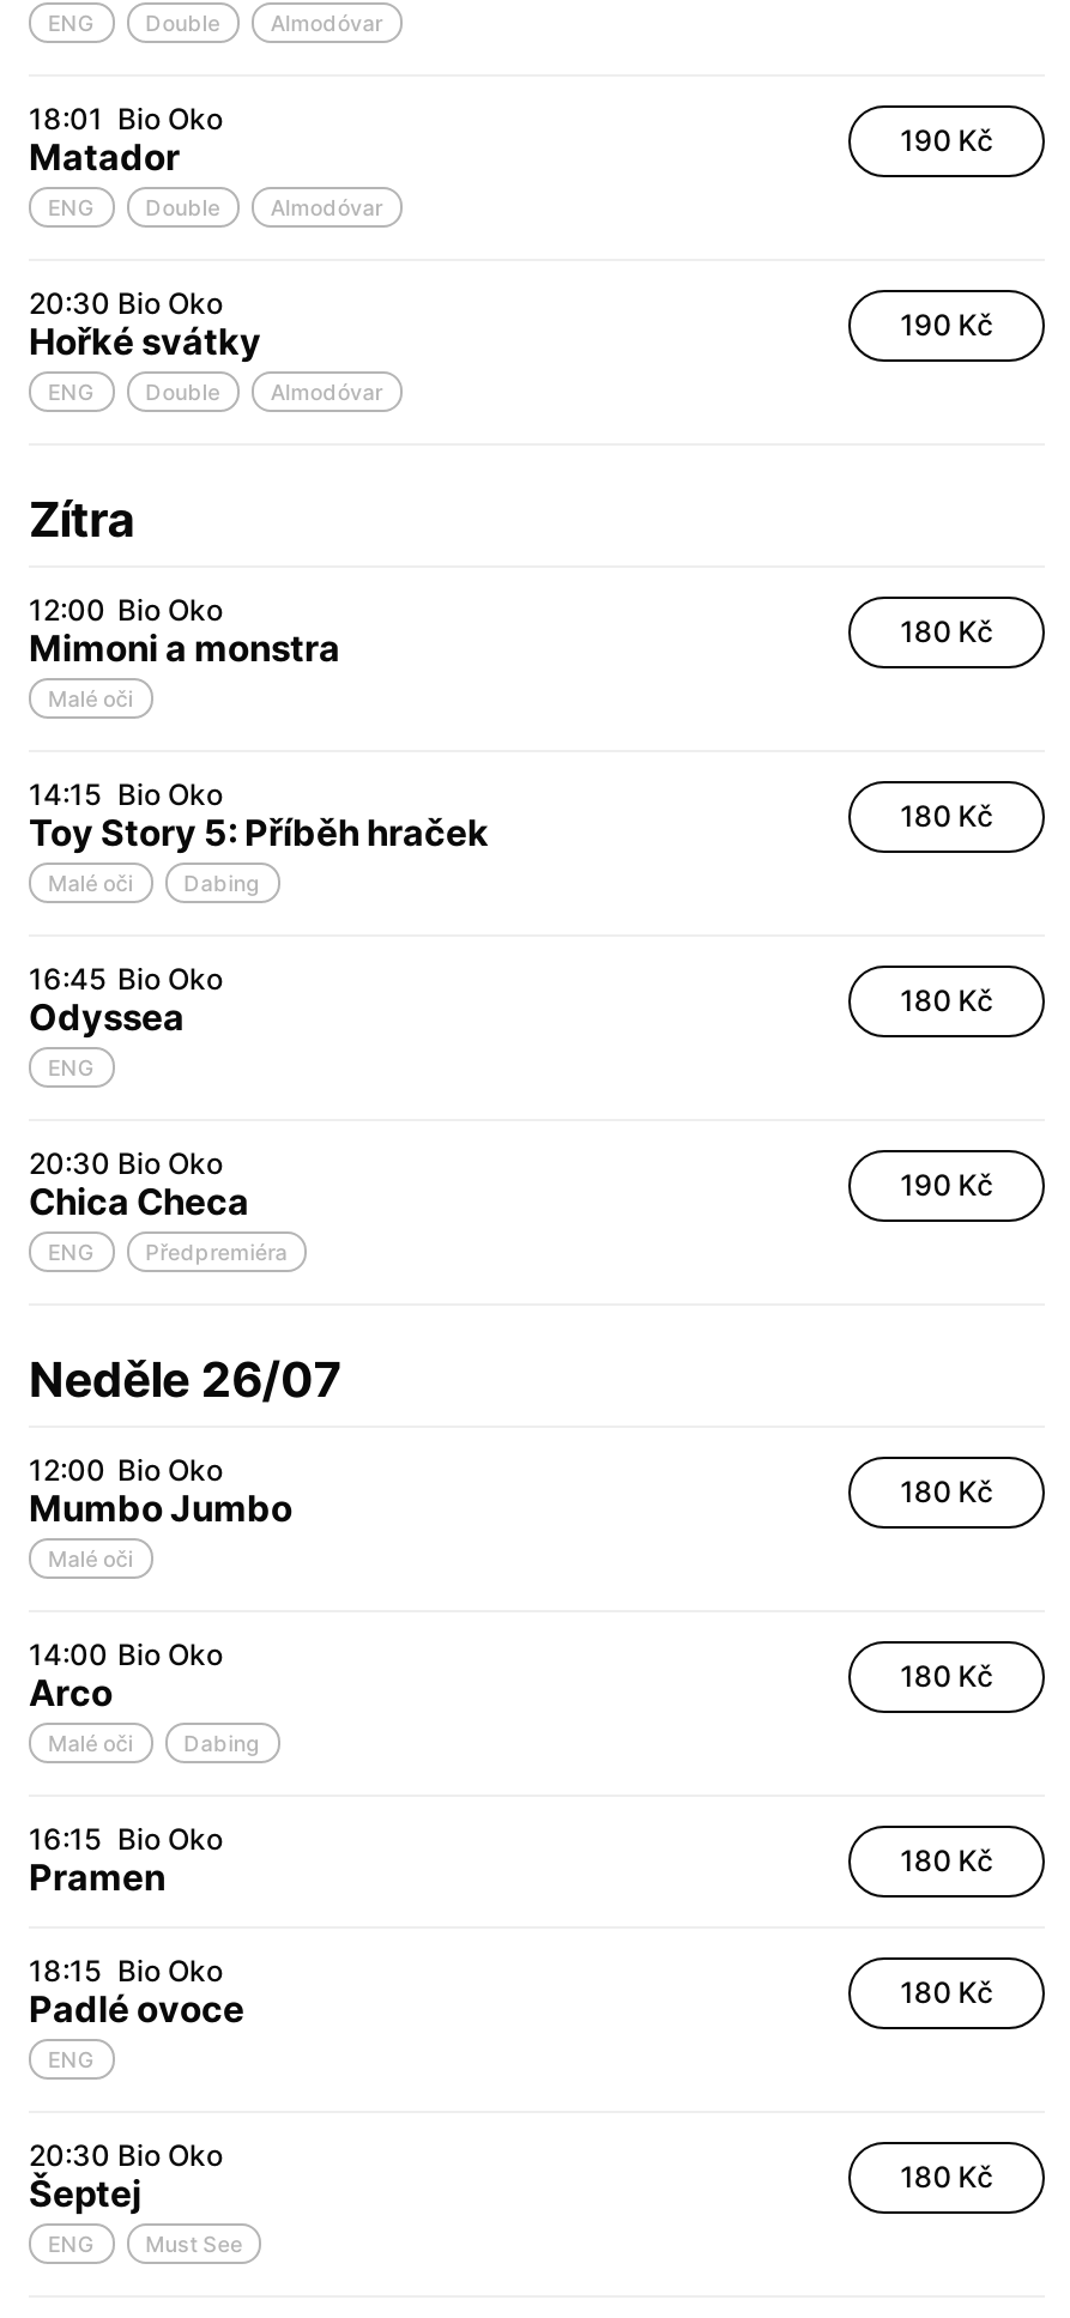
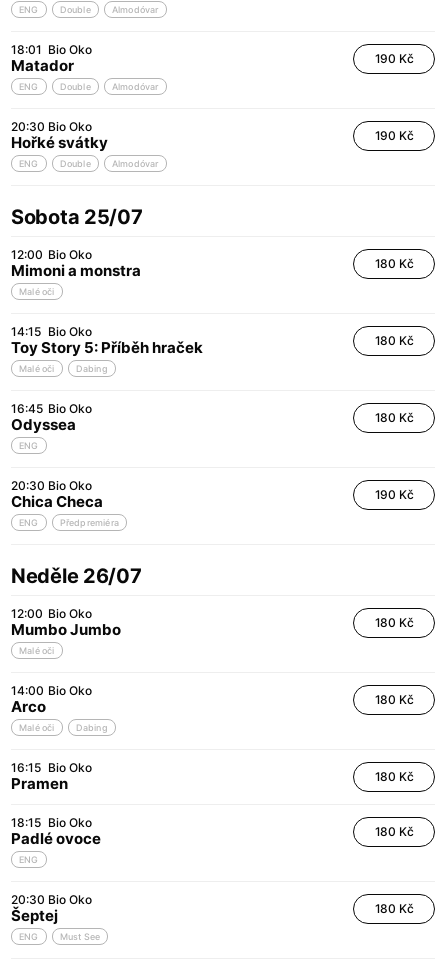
- Zítra
+ Sobota 25/07
